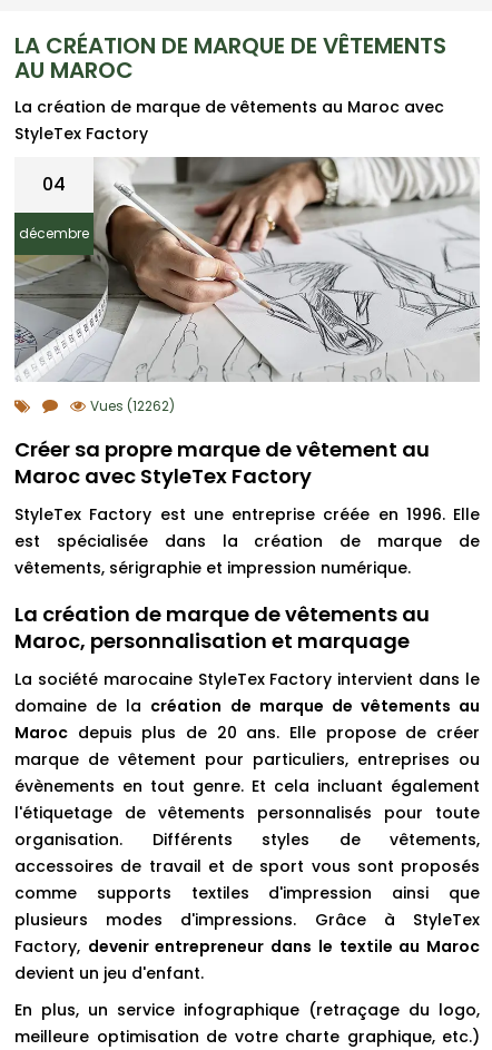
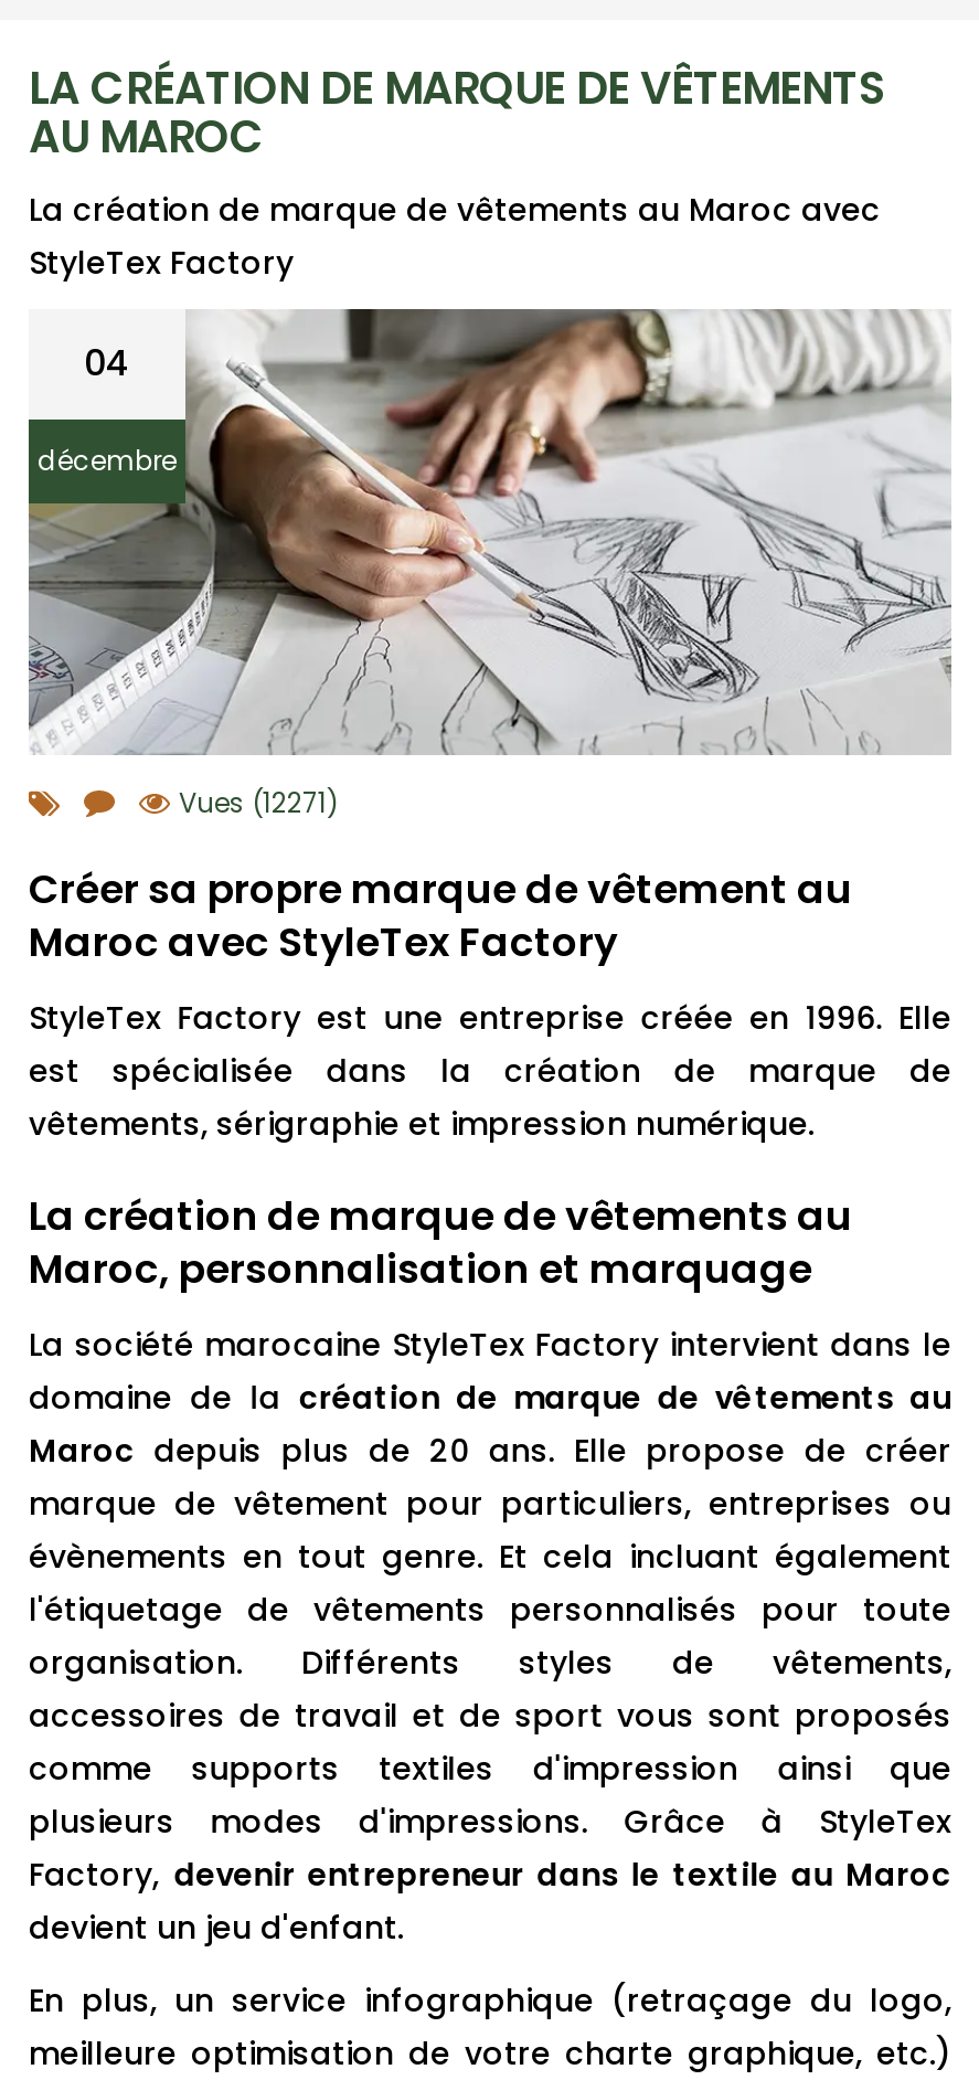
- Vues (12262)
+ Vues (12271)
